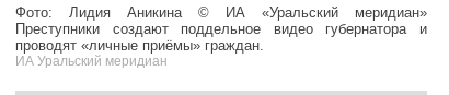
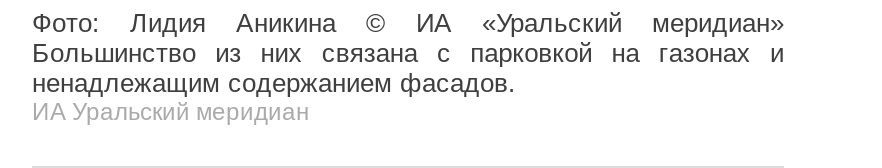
- Преступники создают поддельное видео губернатора и
- проводят «личные приёмы» граждан.
+ Большинство из них связана с парковкой на газонах и
+ ненадлежащим содержанием фасадов.
